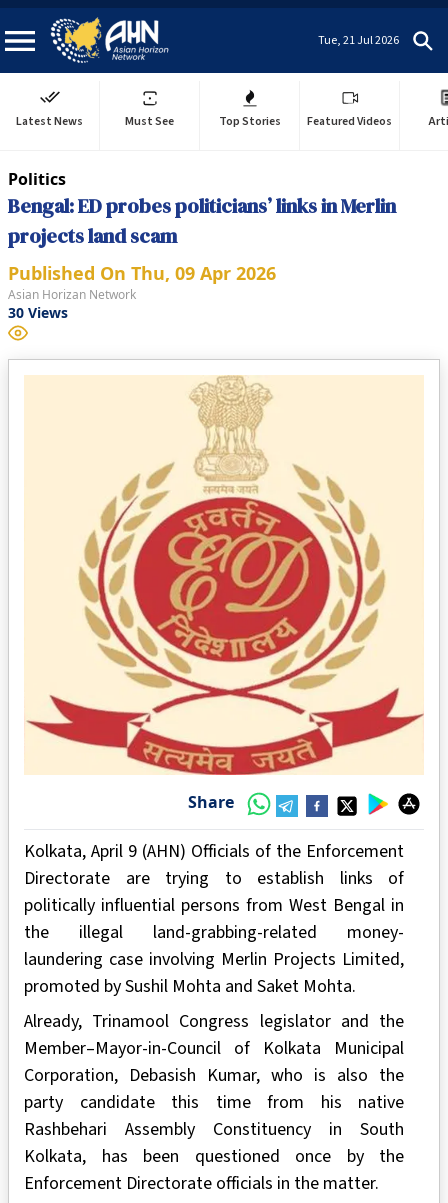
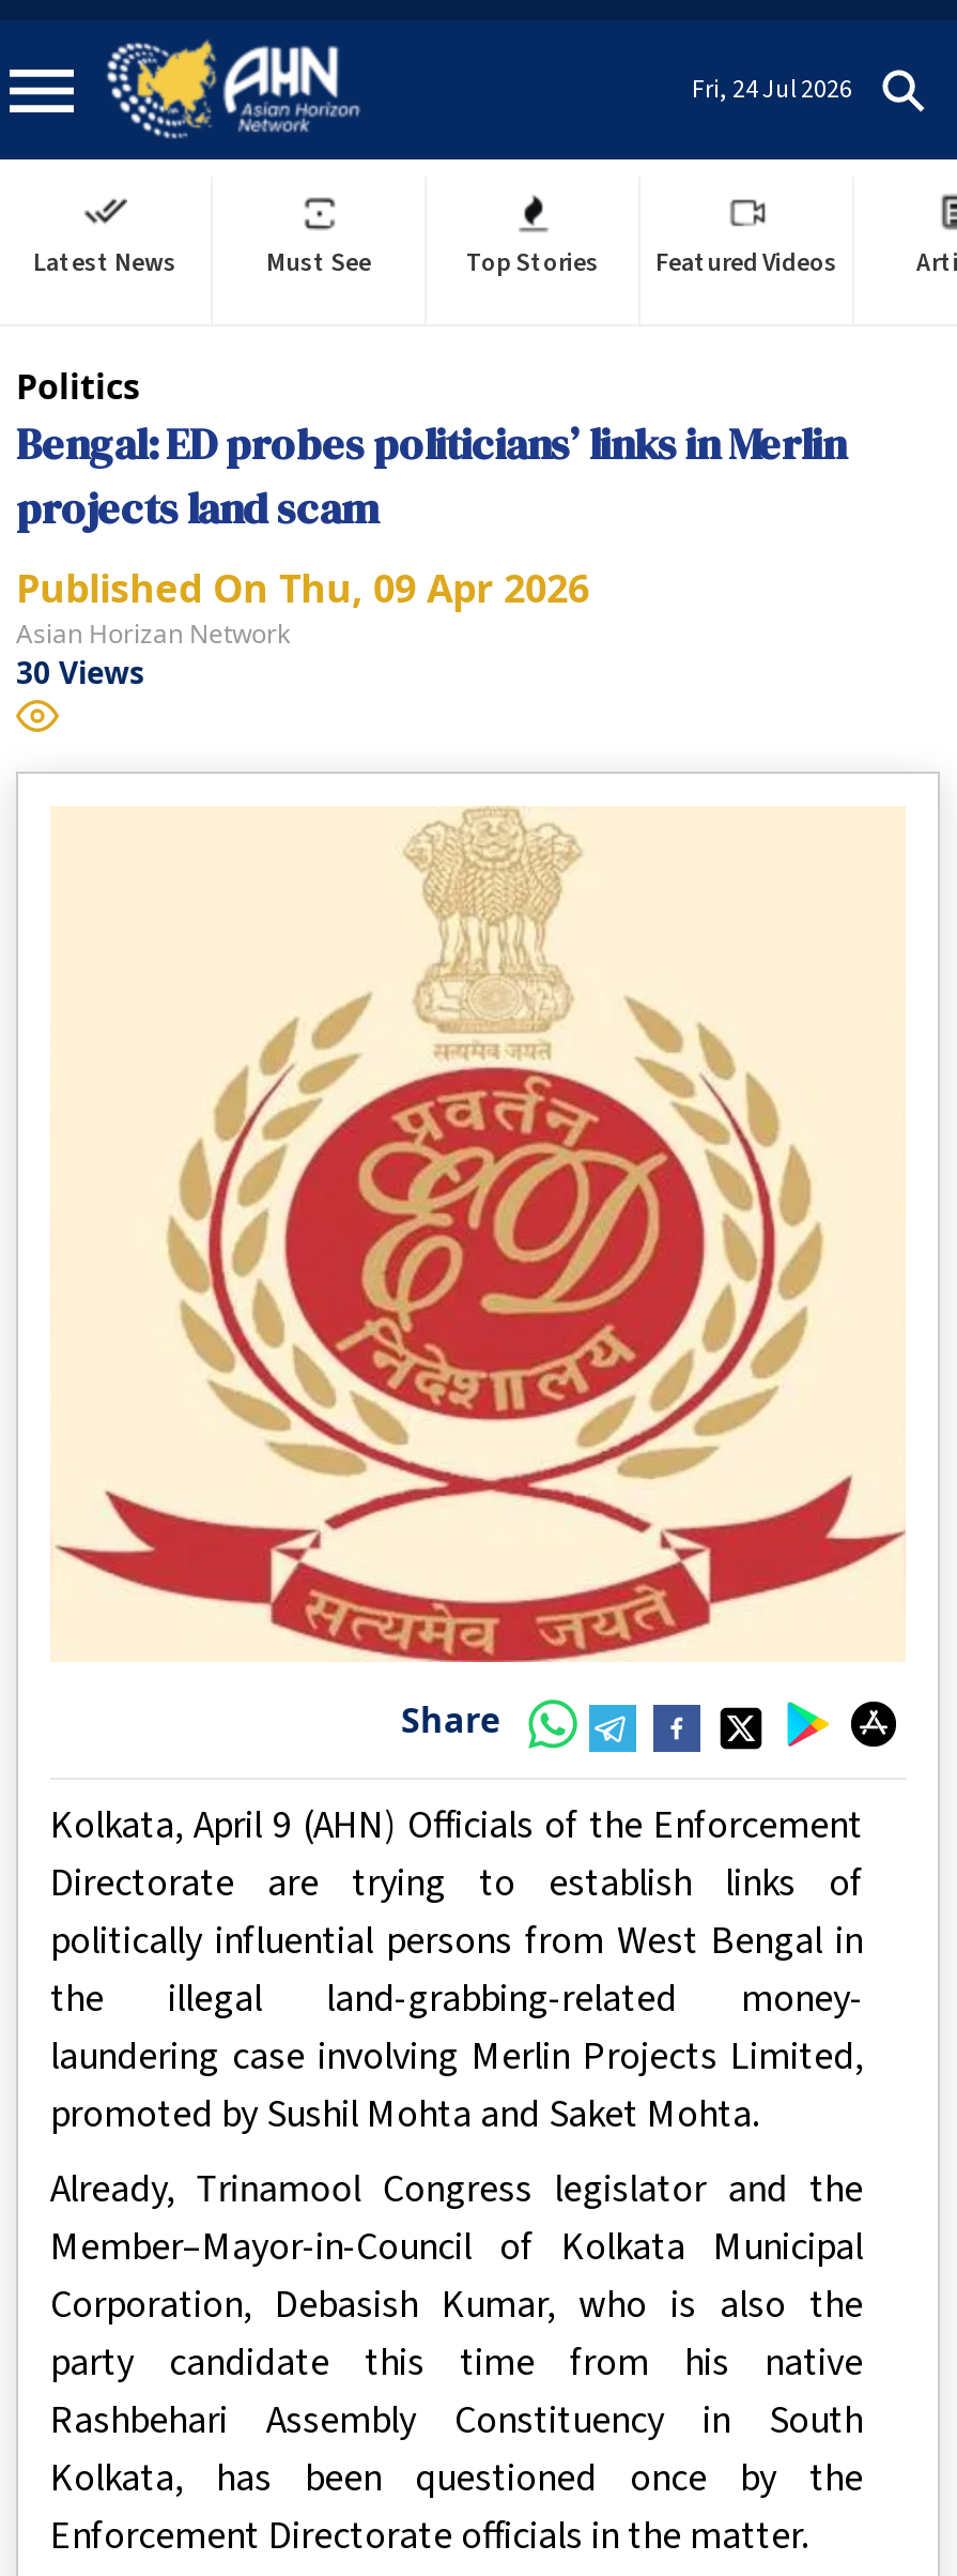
- Tue, 21 Jul 2026
+ Fri, 24 Jul 2026
